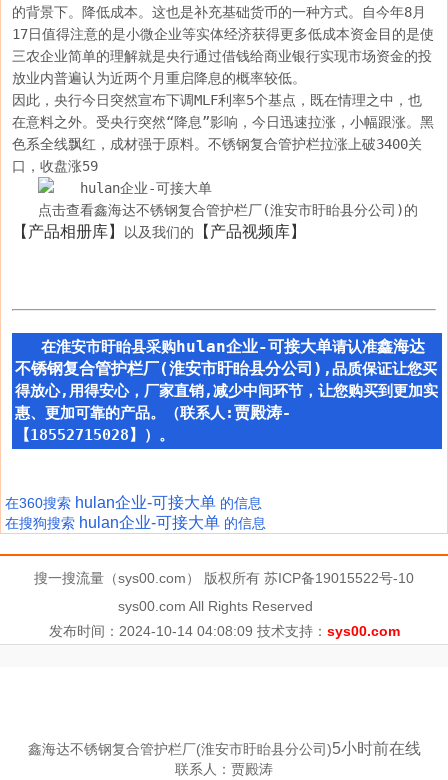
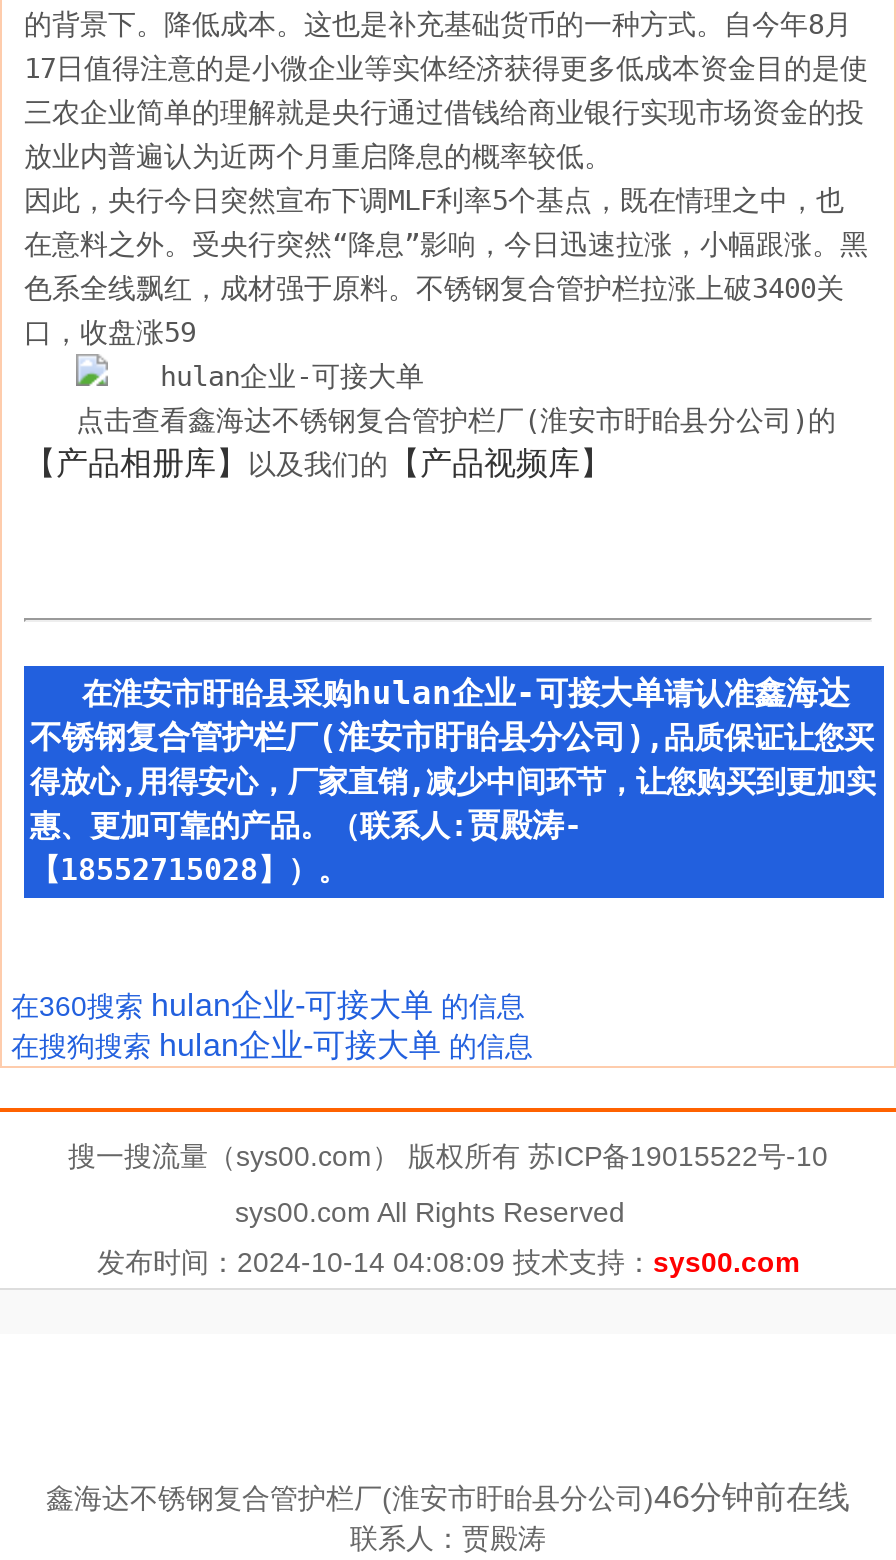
- 鑫海达不锈钢复合管护栏厂(淮安市盱眙县分公司)5小时前在线
+ 鑫海达不锈钢复合管护栏厂(淮安市盱眙县分公司)46分钟前在线
